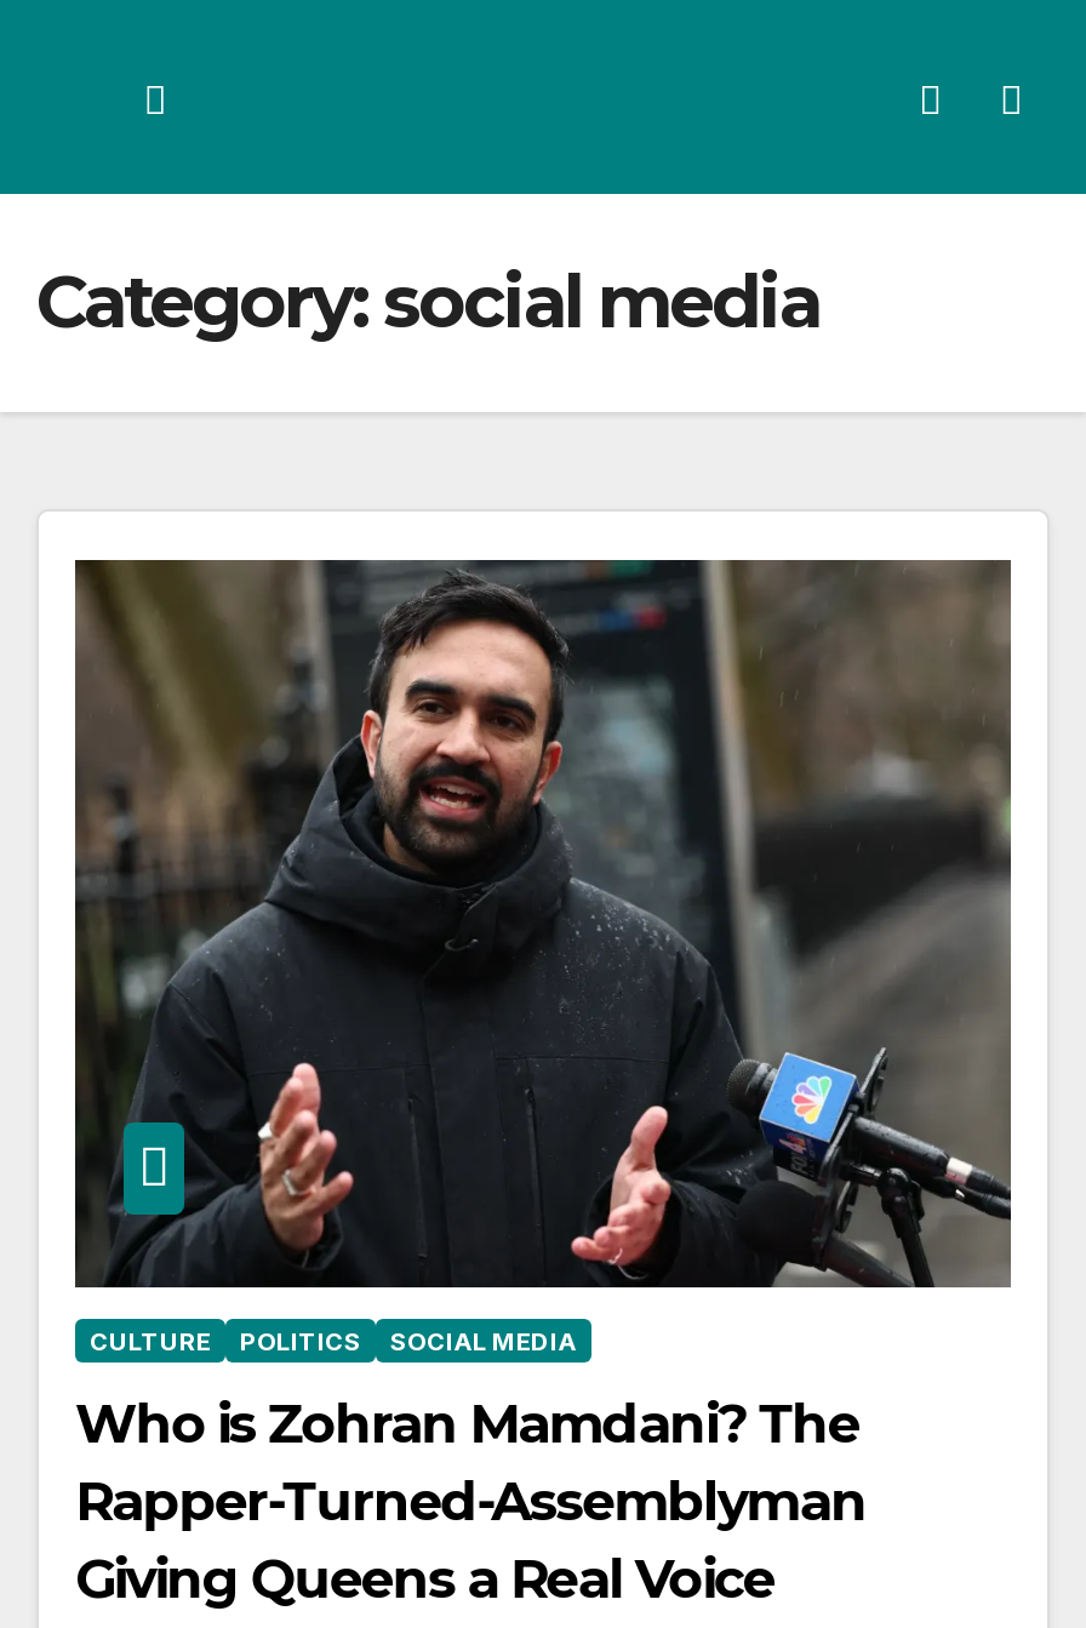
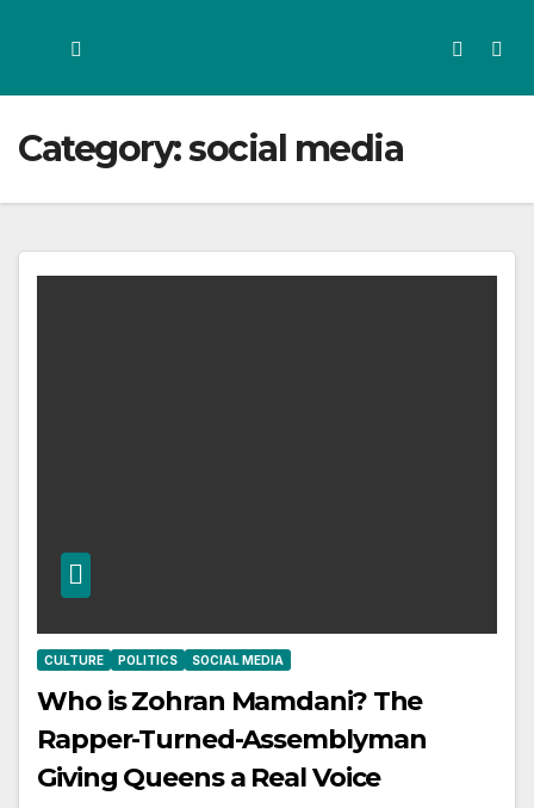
- [image]
